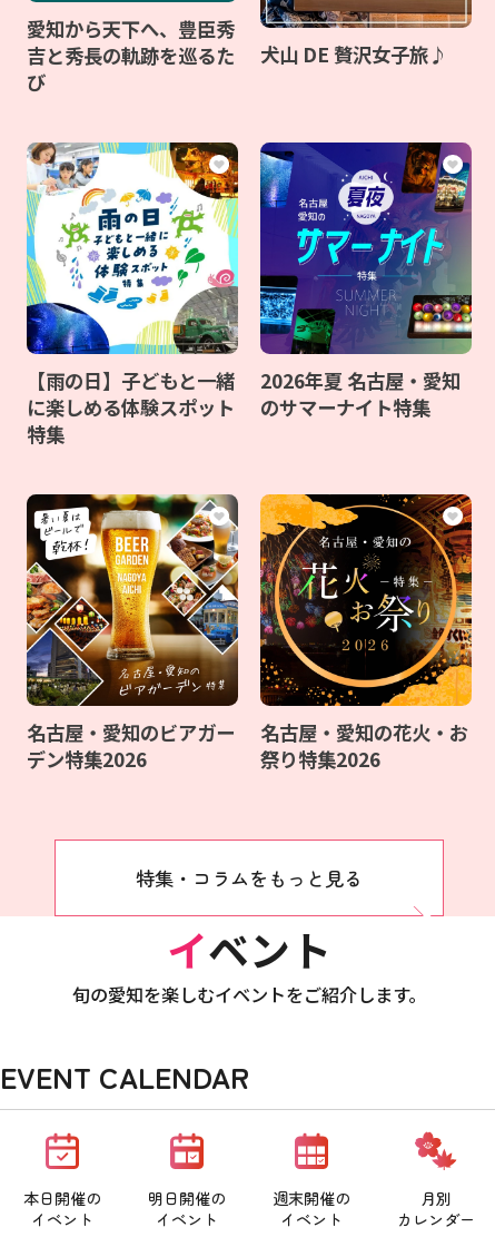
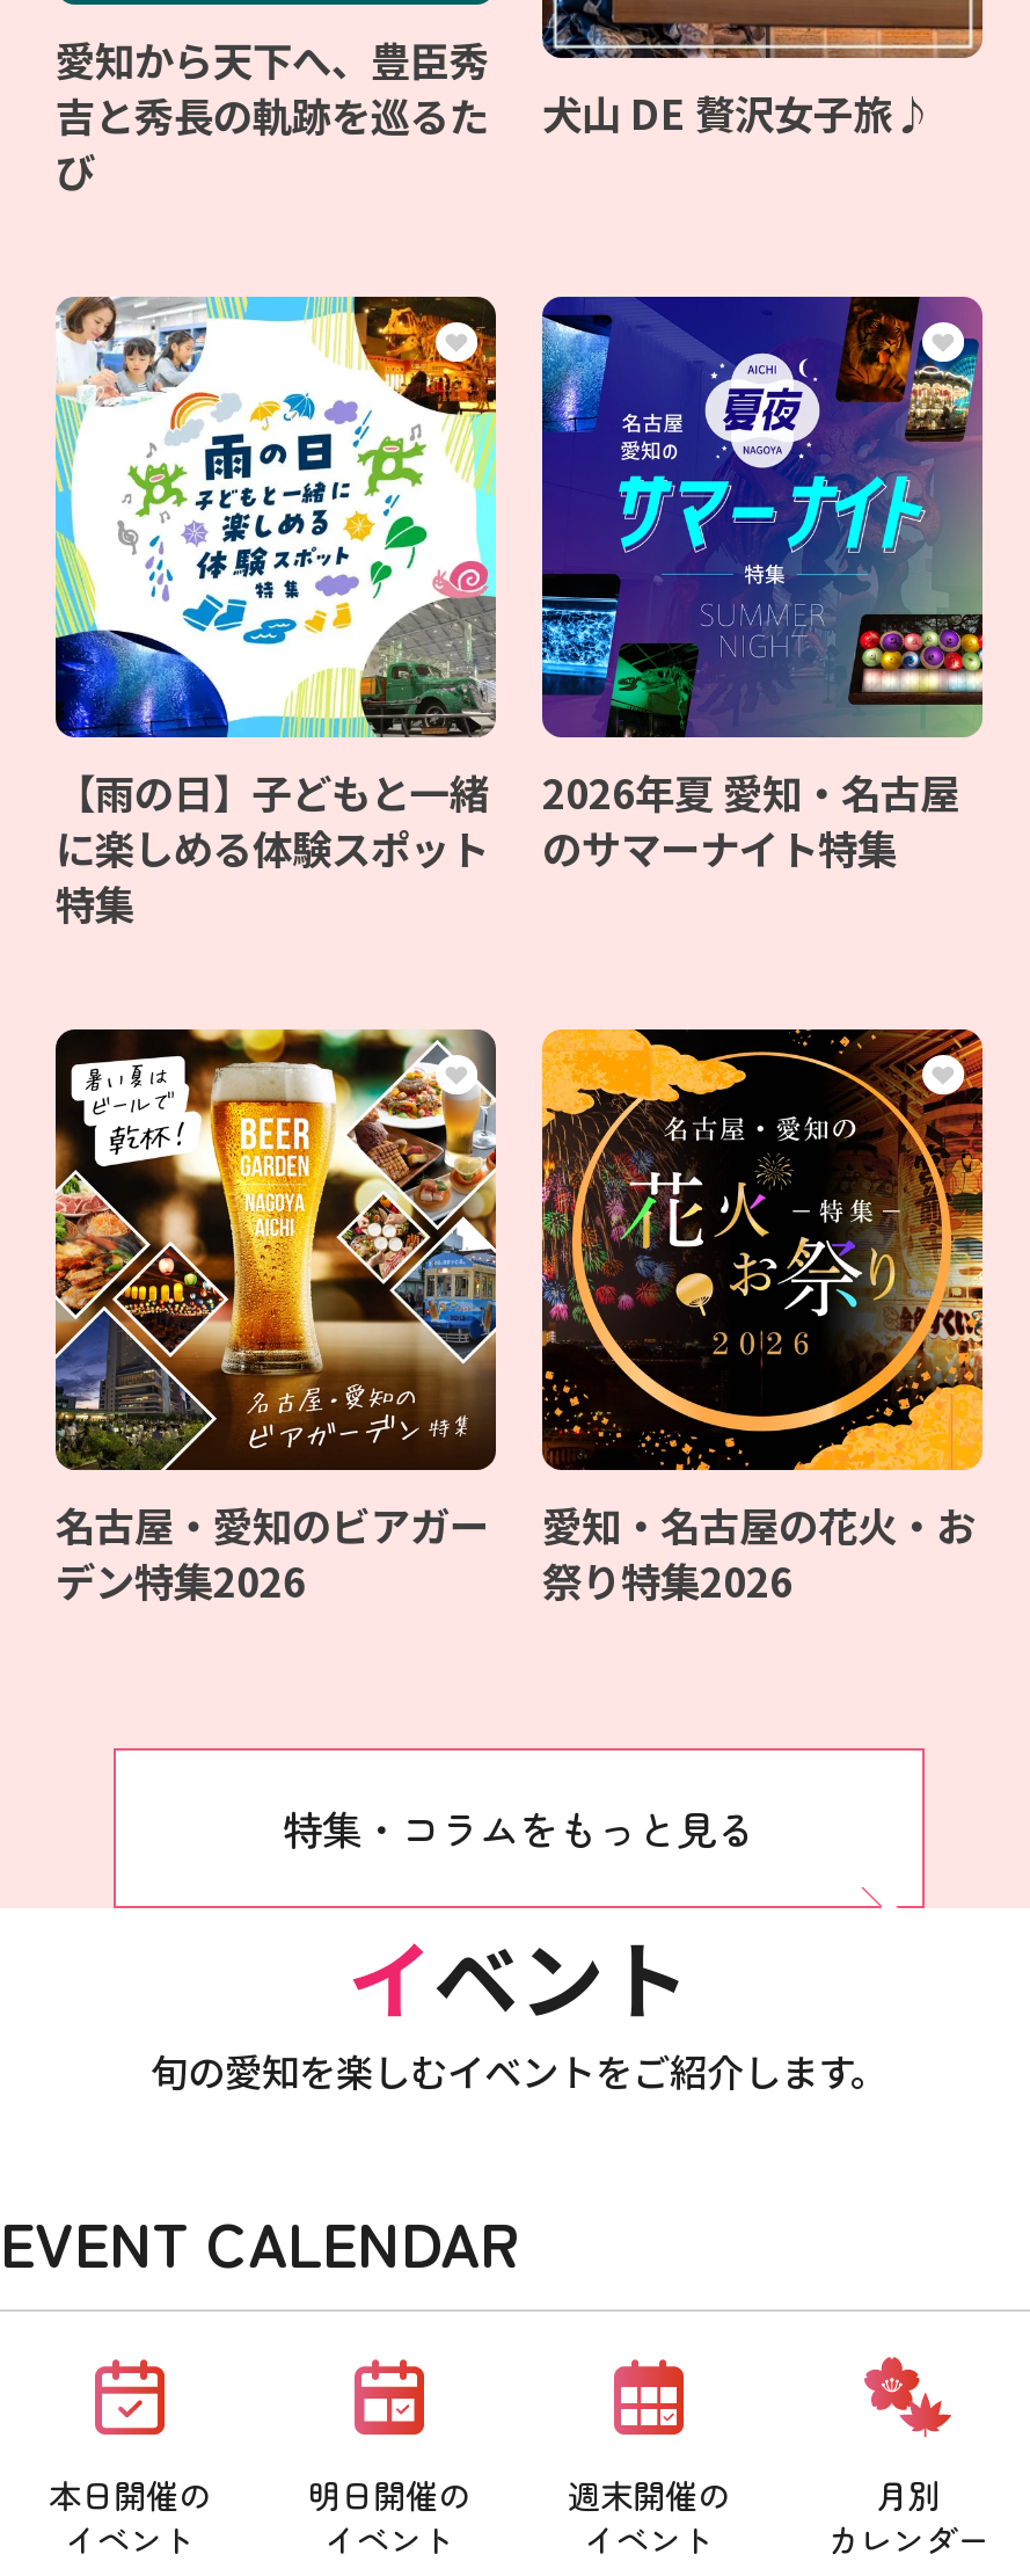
- 2026年夏 名古屋・愛知
+ 2026年夏 愛知・名古屋

- 名古屋・愛知の花火・お
+ 愛知・名古屋の花火・お
